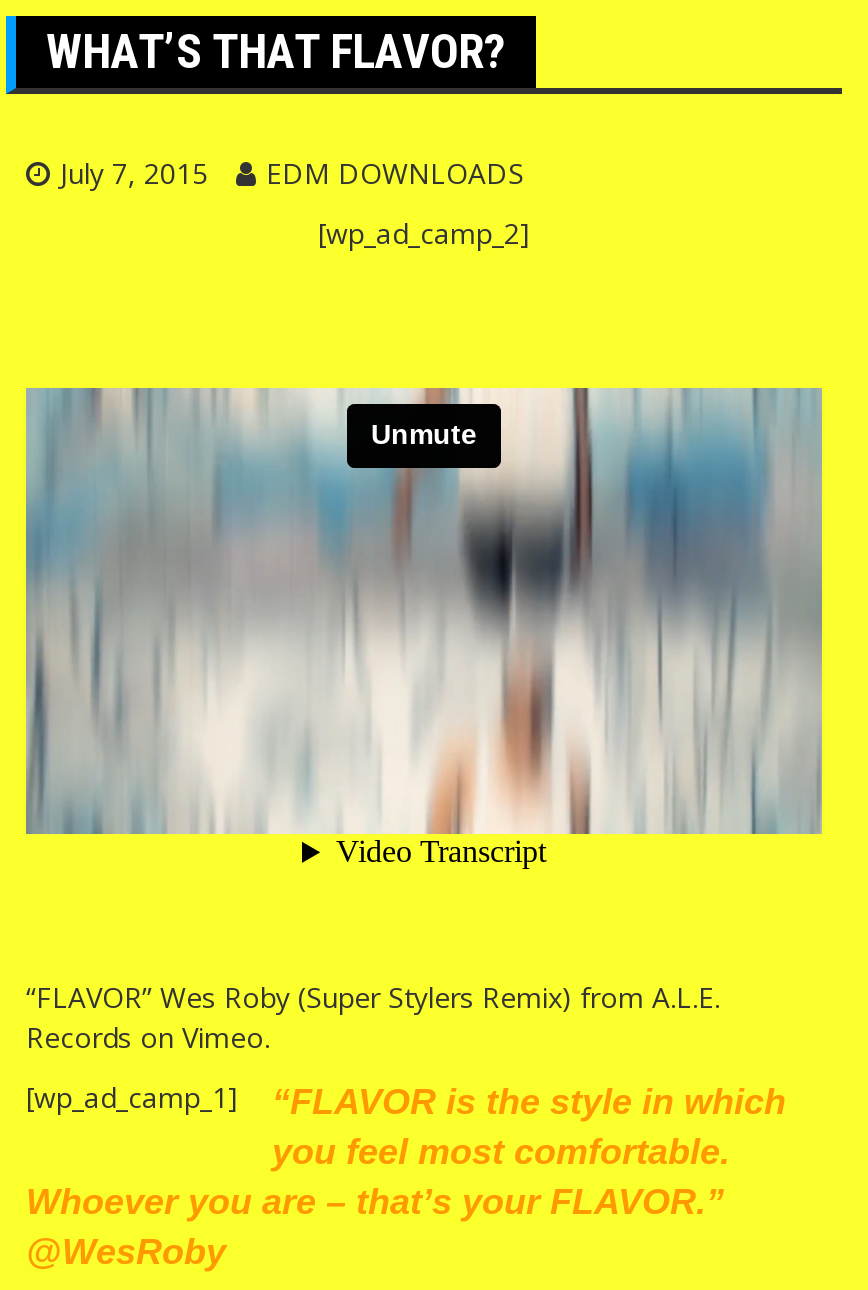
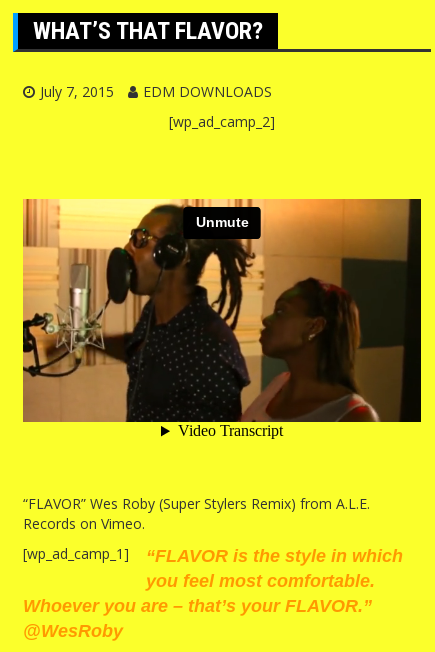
- [image]
+ [image]
